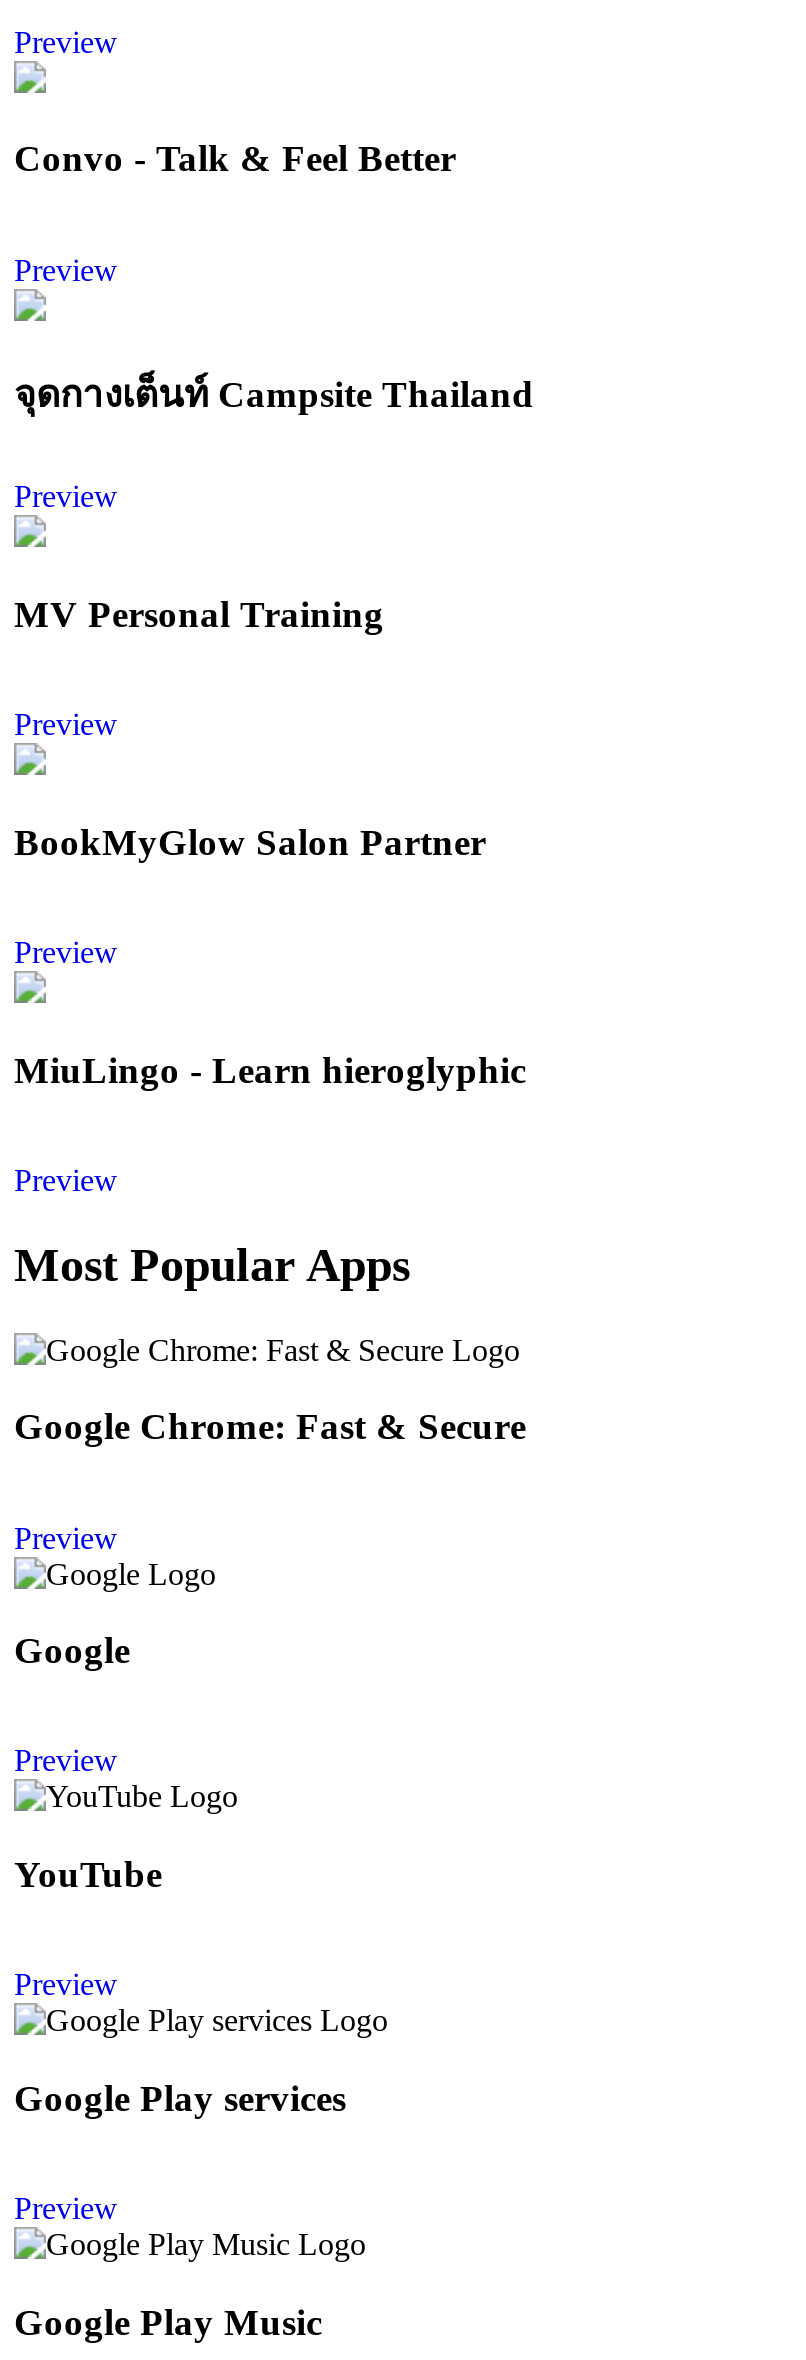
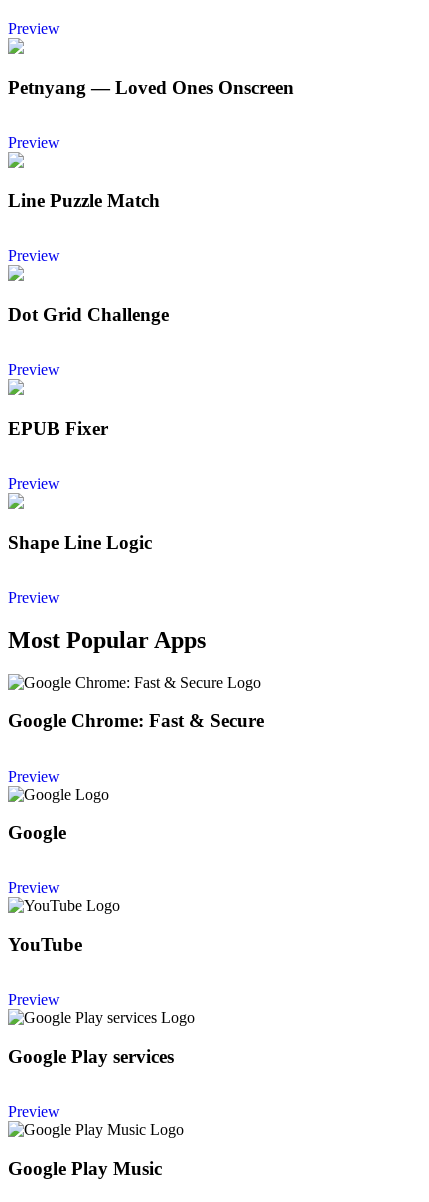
- Convo - Talk & Feel Better
+ Petnyang — Loved Ones Onscreen

- จุดกางเต็นท์ Campsite Thailand
+ Line Puzzle Match

- MV Personal Training
+ Dot Grid Challenge

- BookMyGlow Salon Partner
+ EPUB Fixer

- MiuLingo - Learn hieroglyphic
+ Shape Line Logic
